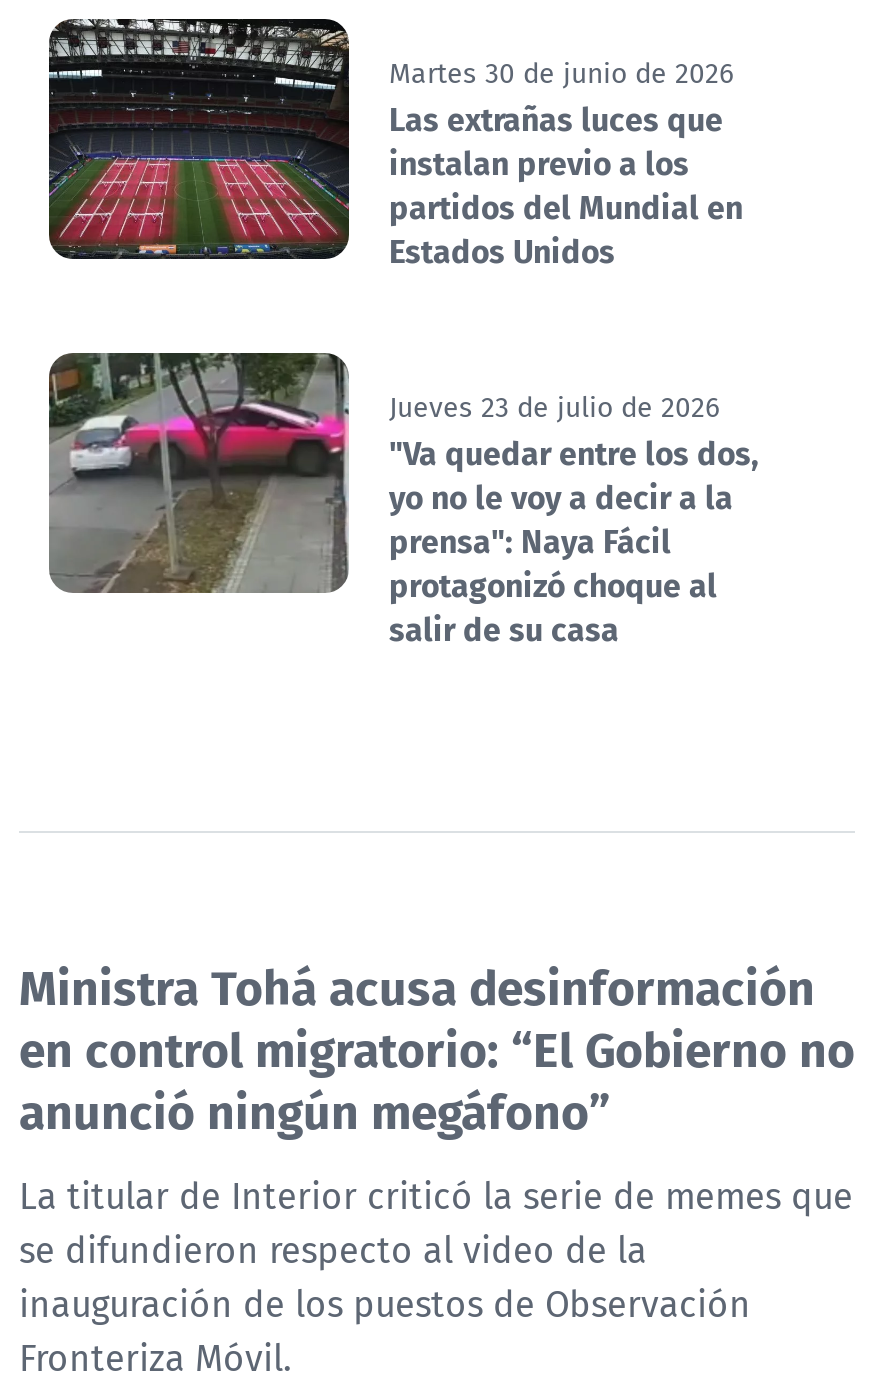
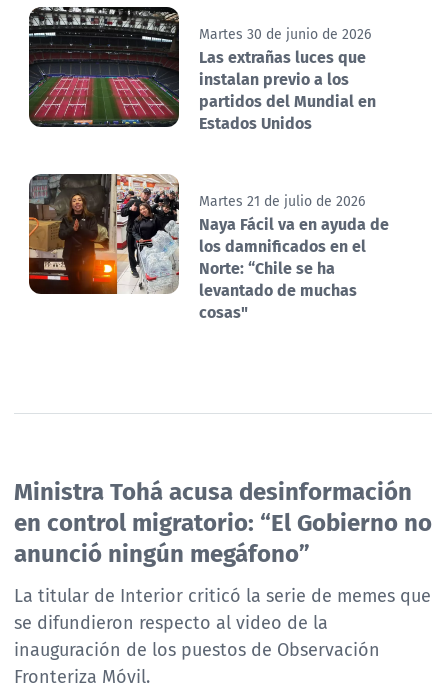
- [image]
- Jueves 23 de julio de 2026
- "Va quedar entre los dos,
- yo no le voy a decir a la
- prensa": Naya Fácil
- protagonizó choque al
- salir de su casa
+ [image]
+ Martes 21 de julio de 2026
+ Naya Fácil va en ayuda de
+ los damnificados en el
+ Norte: “Chile se ha
+ levantado de muchas
+ cosas"
